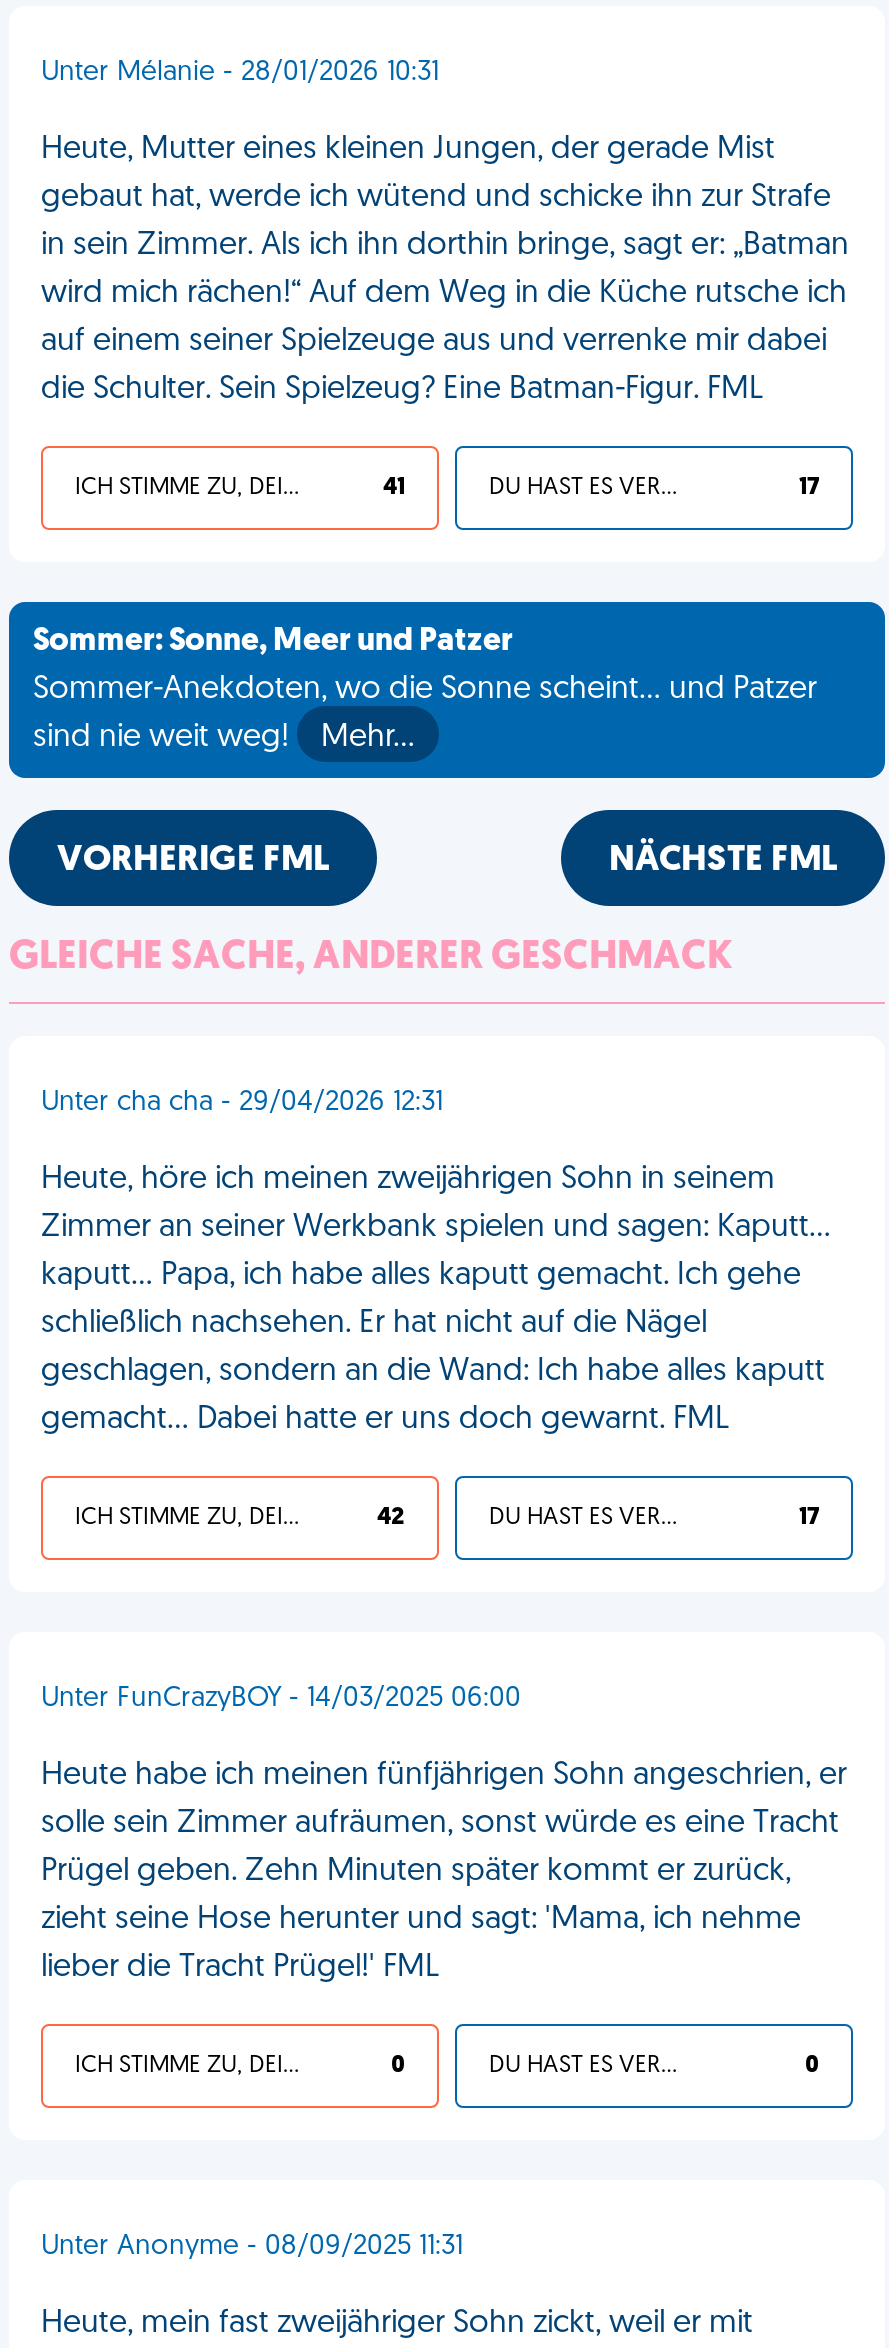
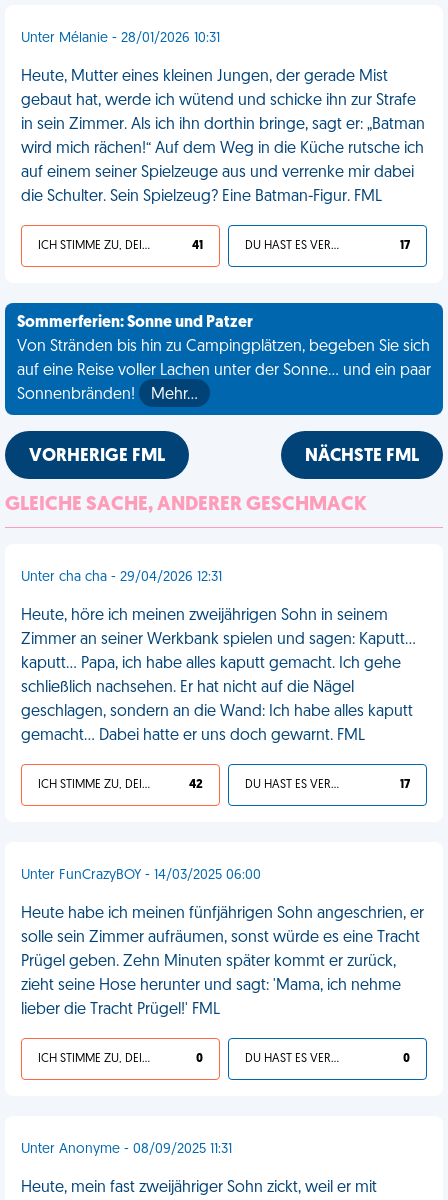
- Sommer: Sonne, Meer und Patzer
- Sommer-Anekdoten, wo die Sonne scheint... und Patzer
- sind nie weit weg!
+ Sommerferien: Sonne und Patzer
+ Von Stränden bis hin zu Campingplätzen, begeben Sie sich
+ auf eine Reise voller Lachen unter der Sonne... und ein paar
+ Sonnenbränden!
